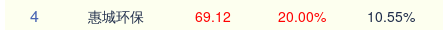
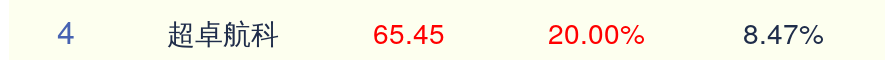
- 惠城环保
- 69.12
+ 超卓航科
+ 65.45

- 10.55%
+ 8.47%
